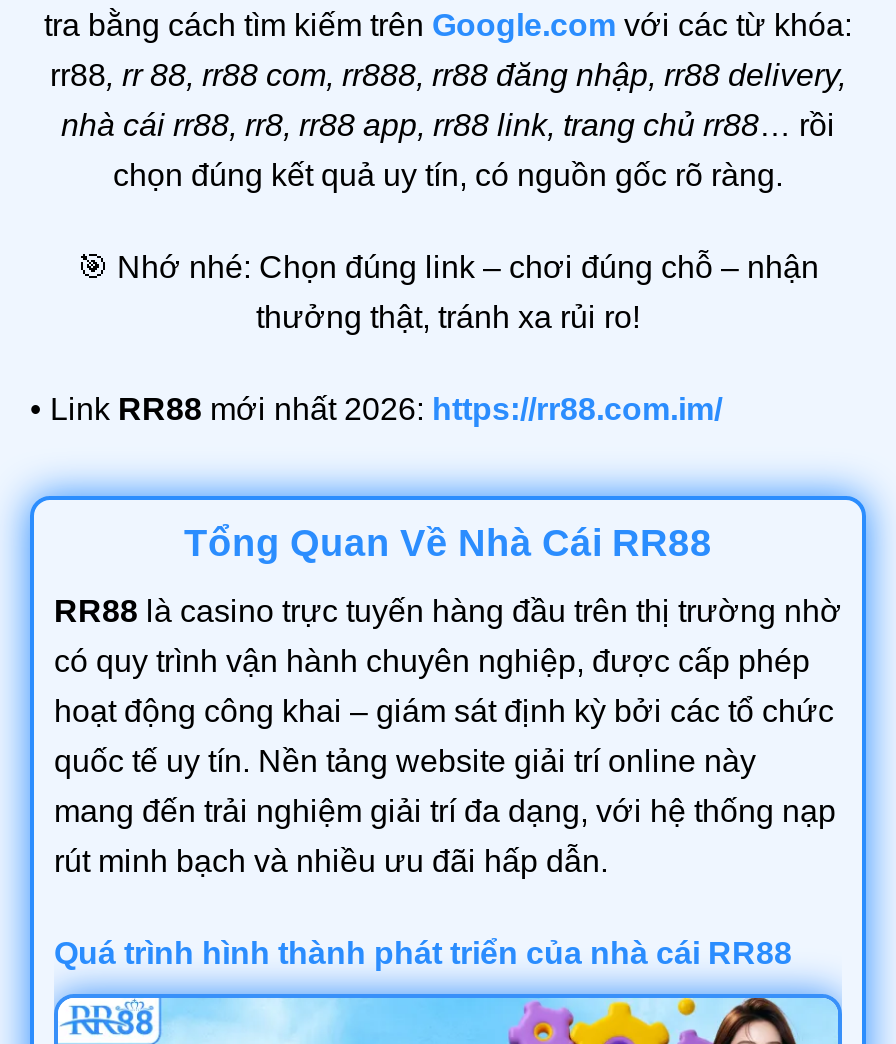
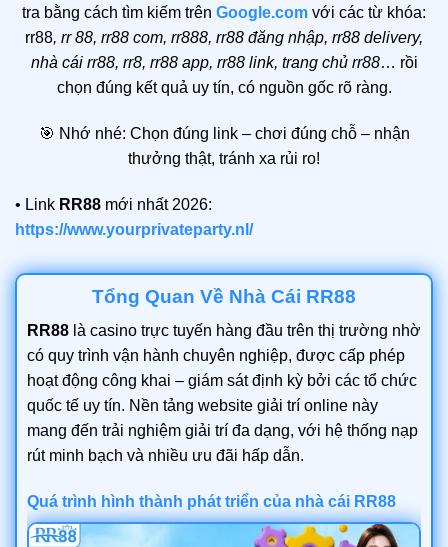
- • Link RR88 mới nhất 2026: https://rr88.com.im/
+ • Link RR88 mới nhất 2026:
+ https://www.yourprivateparty.nl/
